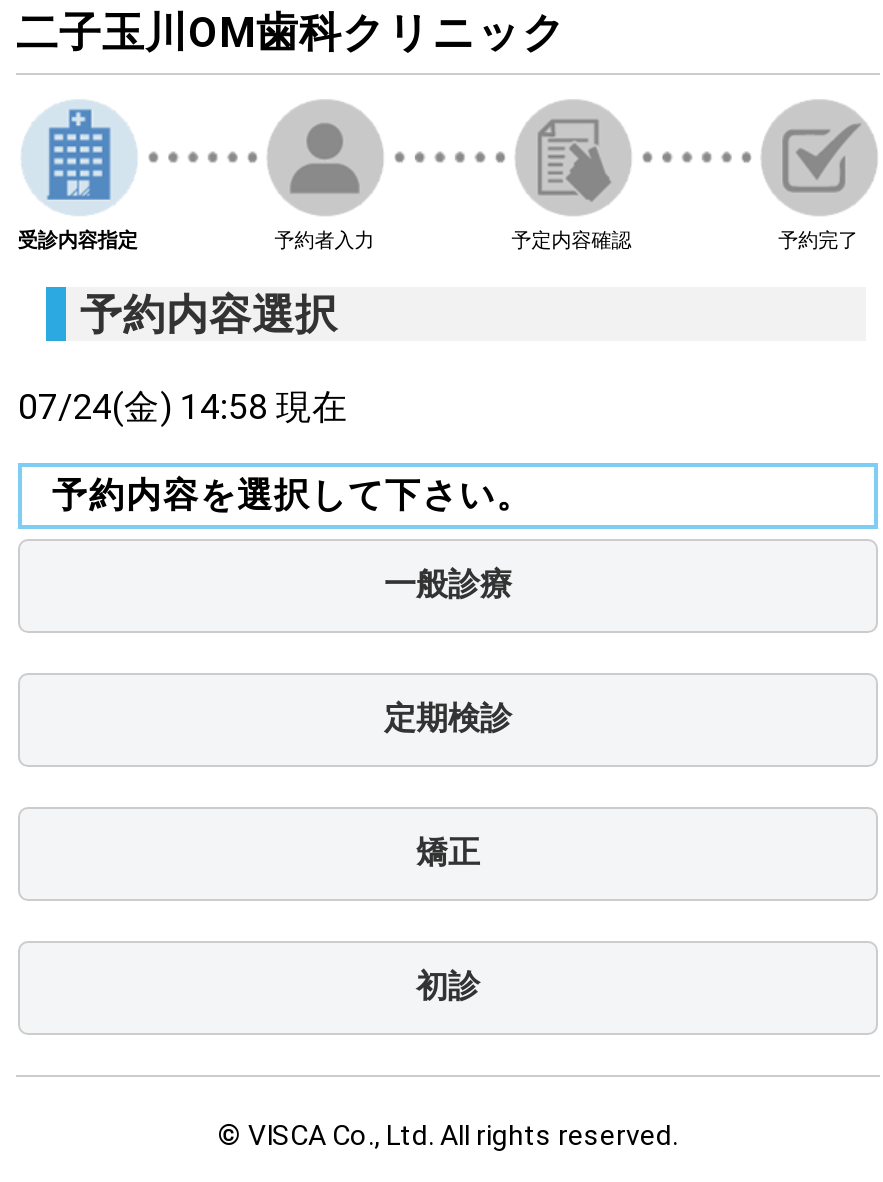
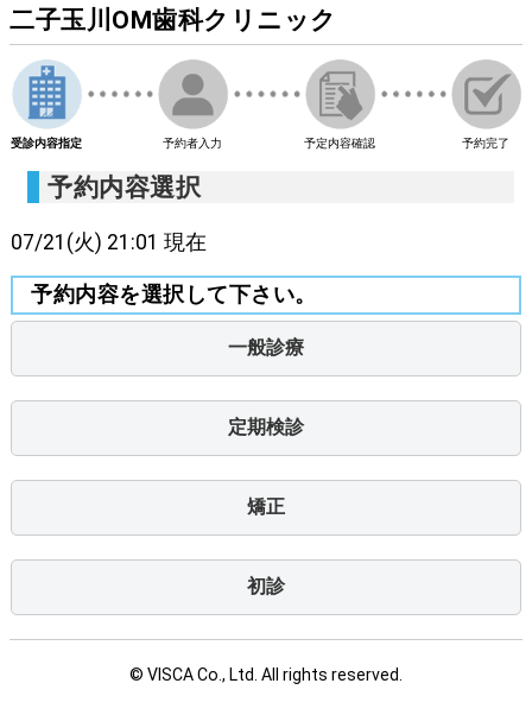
- 07/24(金) 14:58 現在
+ 07/21(火) 21:01 現在
